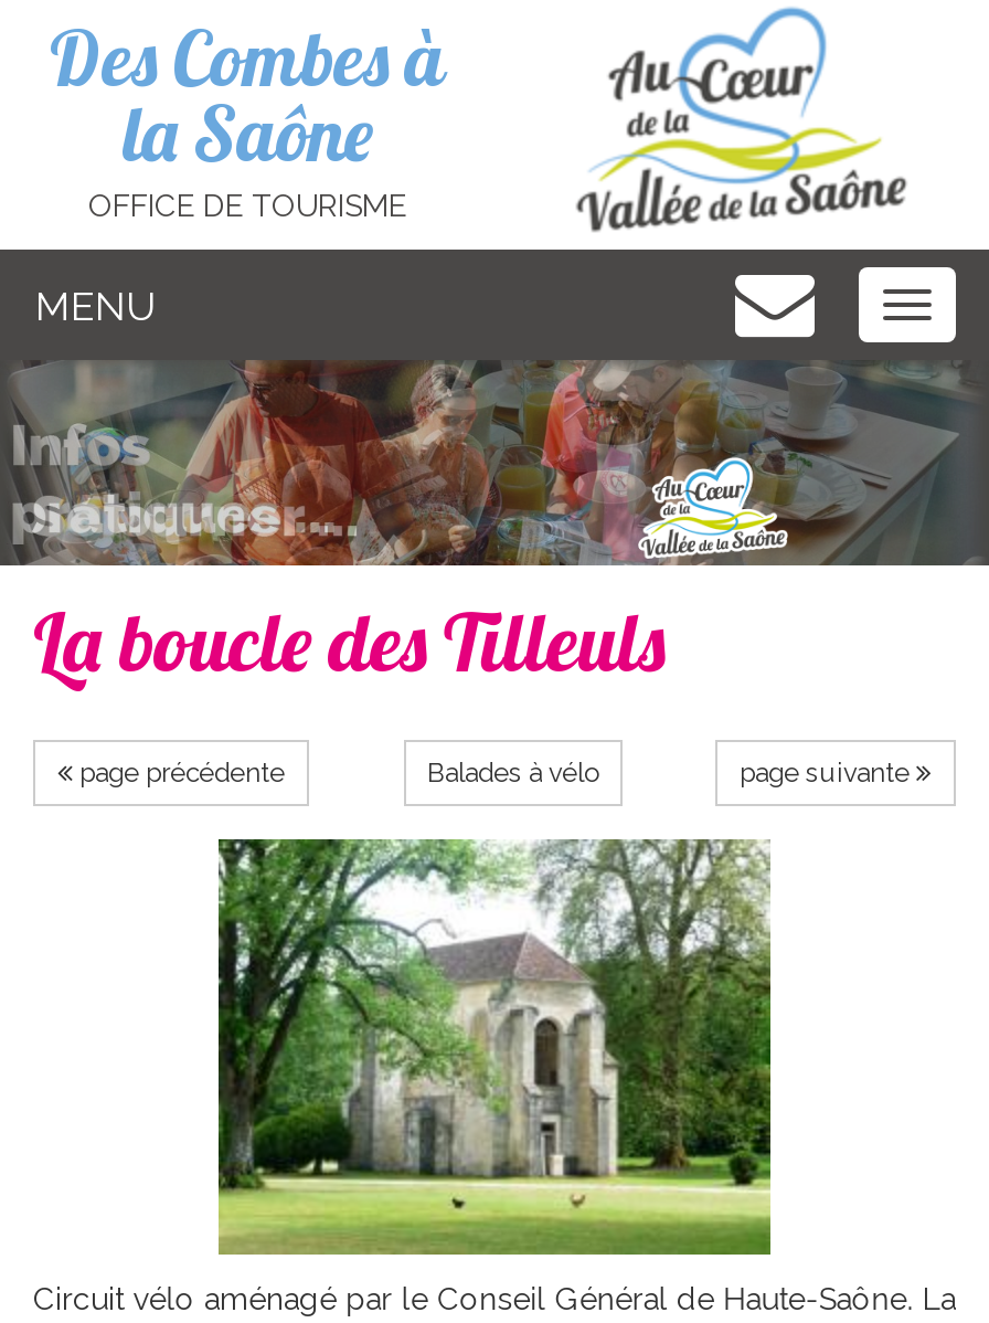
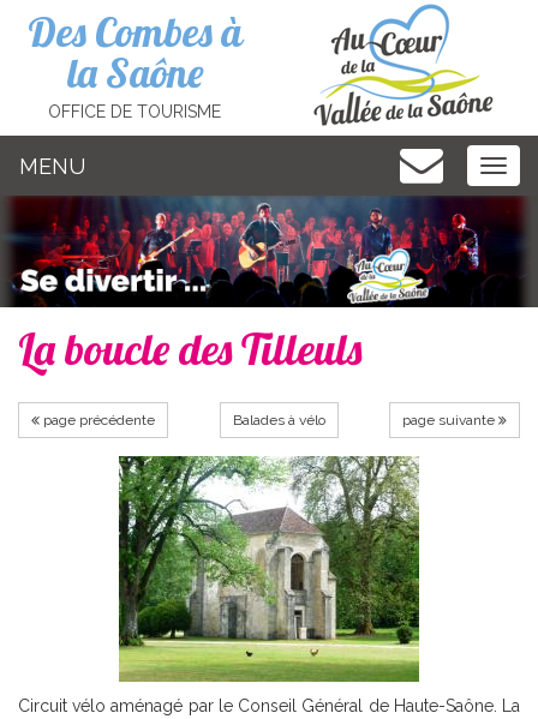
- [image]
+ [image]
